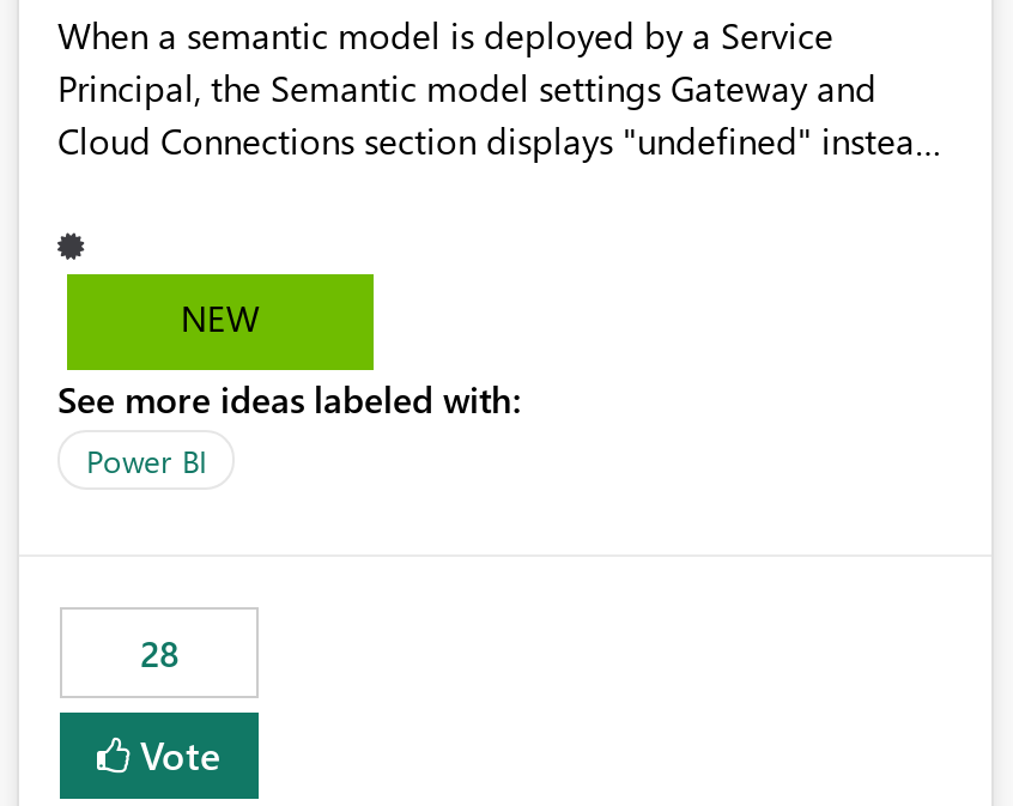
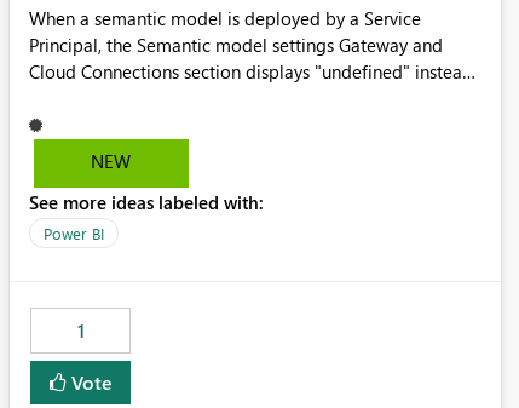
- 28
+ 1
